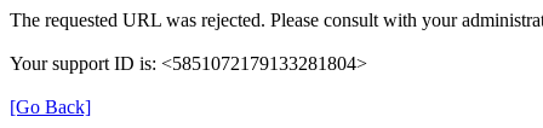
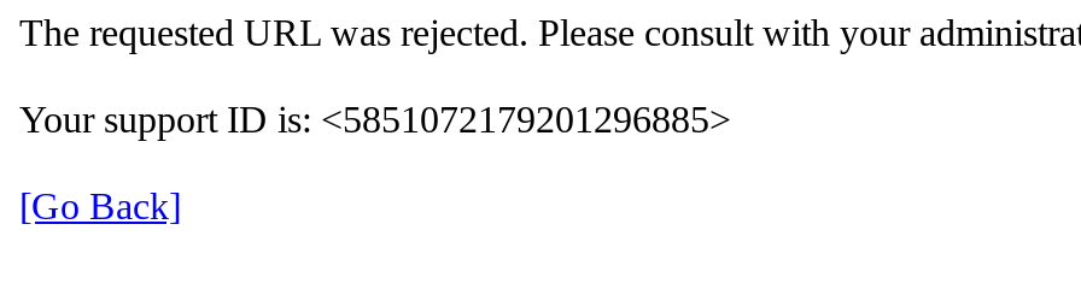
- Your support ID is: <5851072179133281804>
+ Your support ID is: <5851072179201296885>
